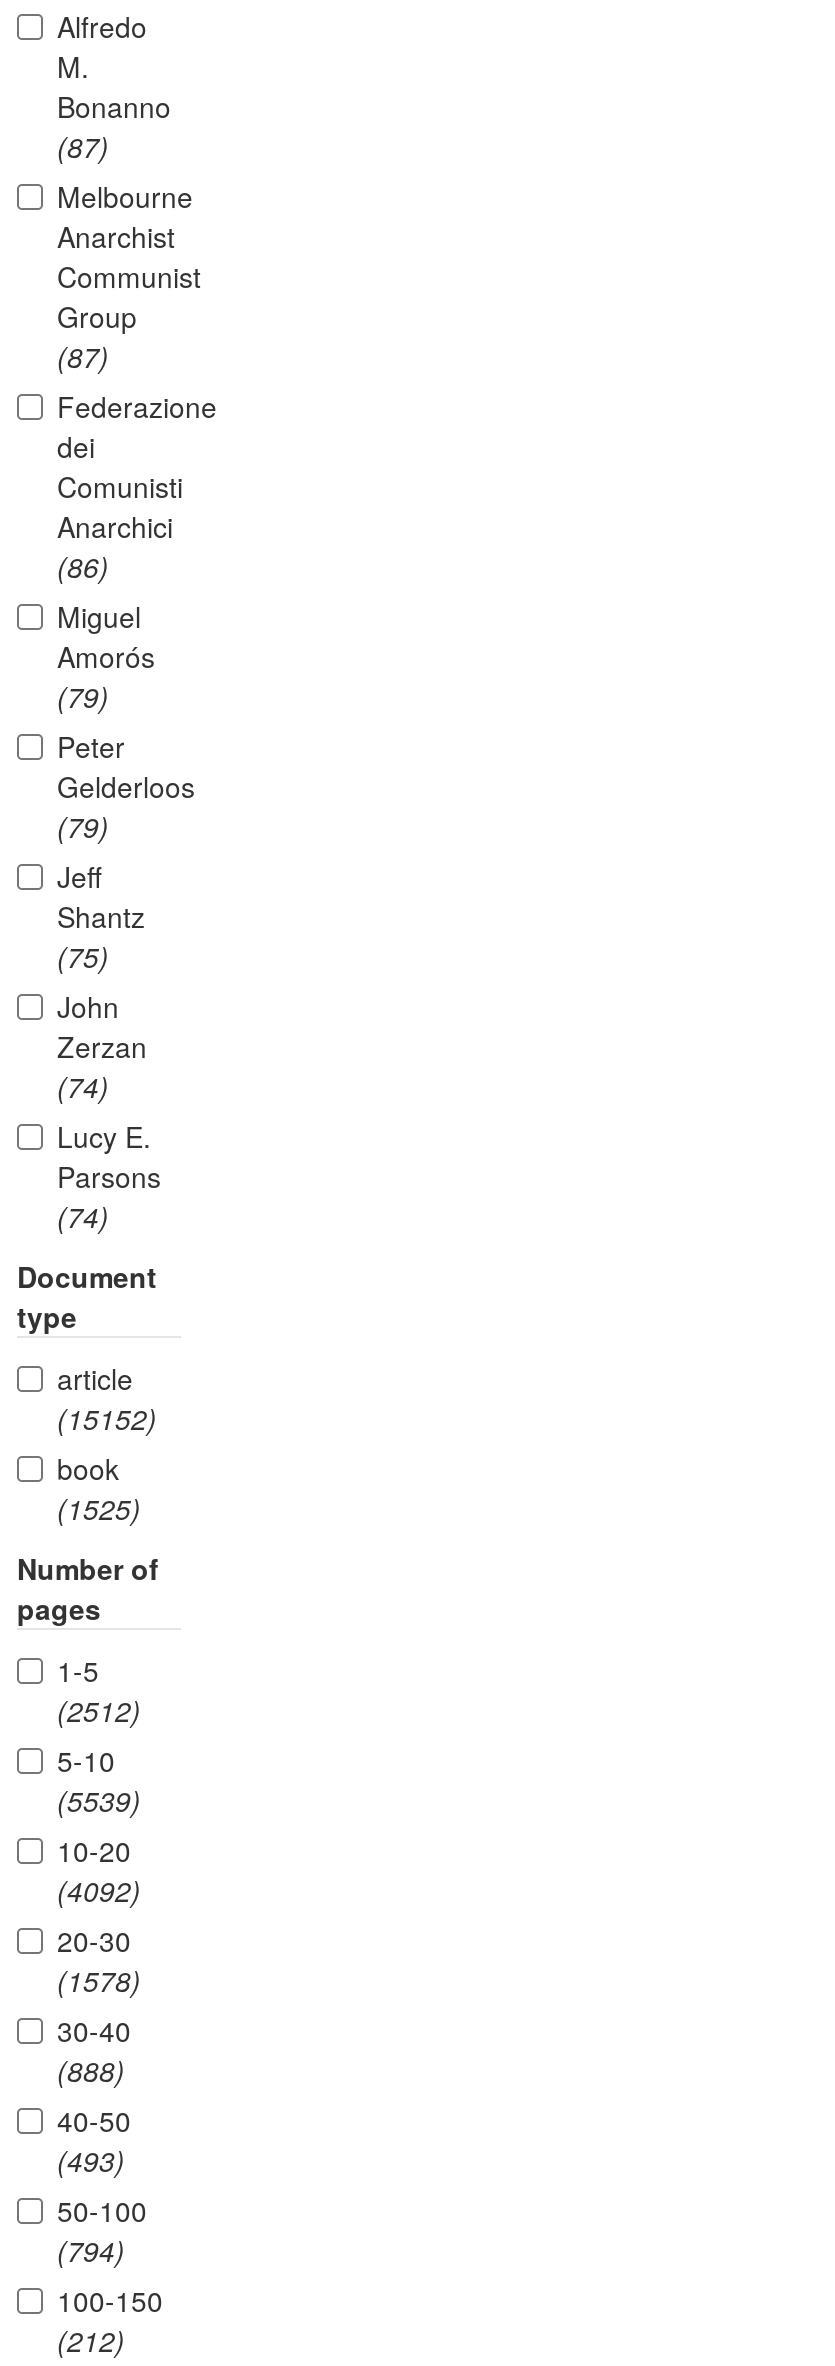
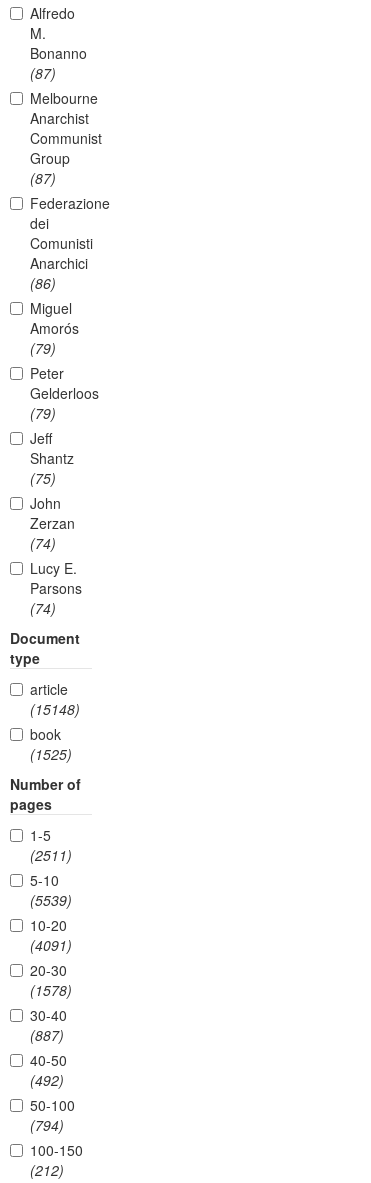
- (15152)
+ (15148)

- (2512)
+ (2511)

- (4092)
+ (4091)

- (888)
+ (887)

- (493)
+ (492)
